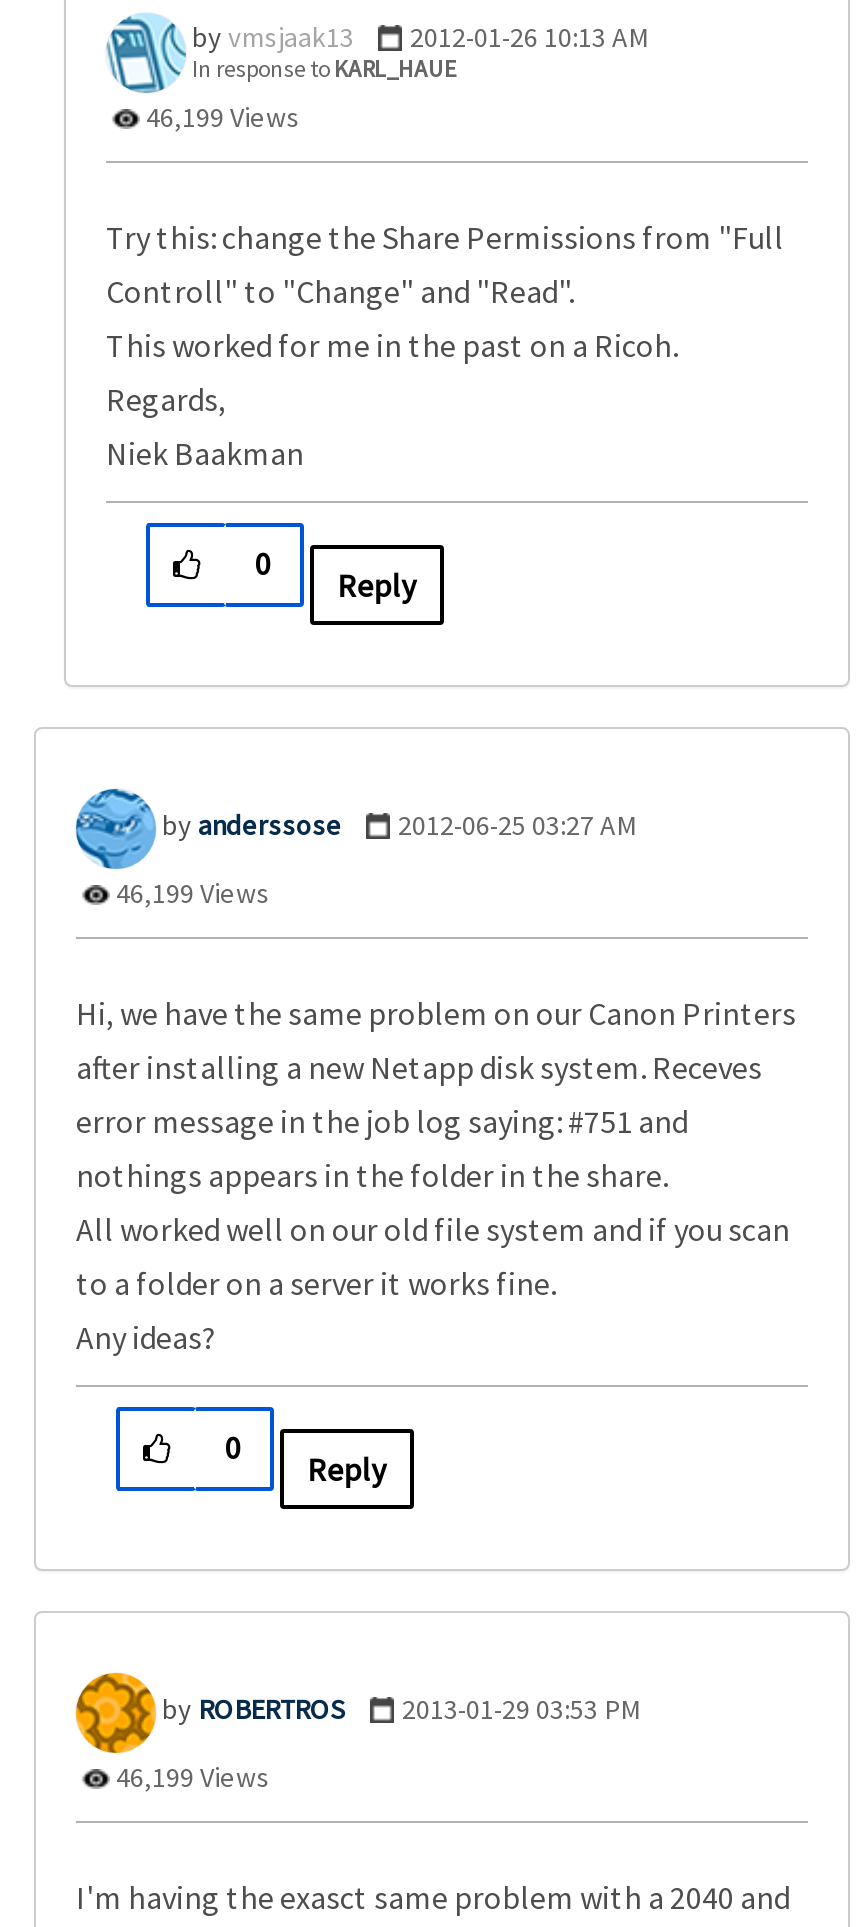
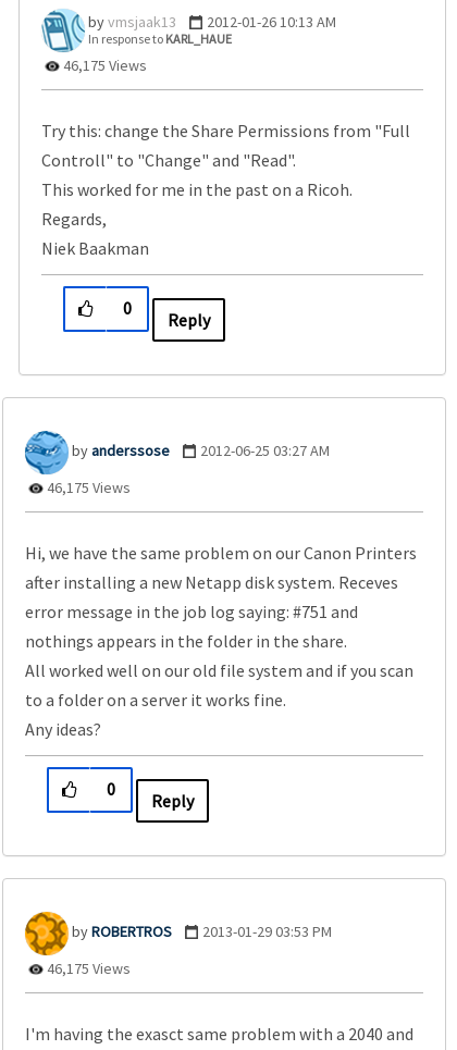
- 46,199 Views
+ 46,175 Views

- 46,199 Views
+ 46,175 Views

- 46,199 Views
+ 46,175 Views
